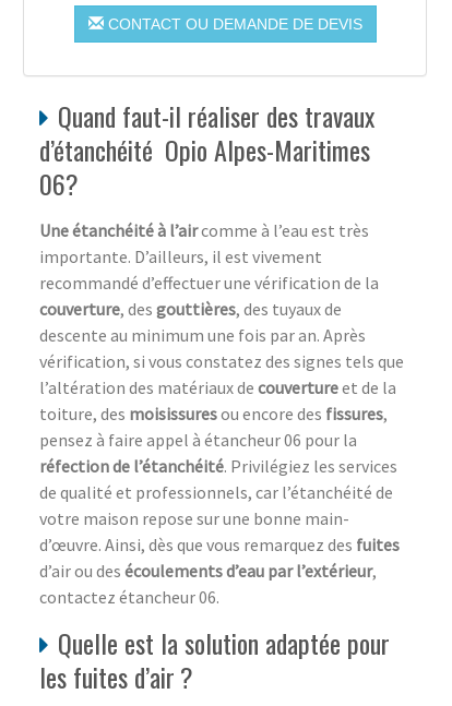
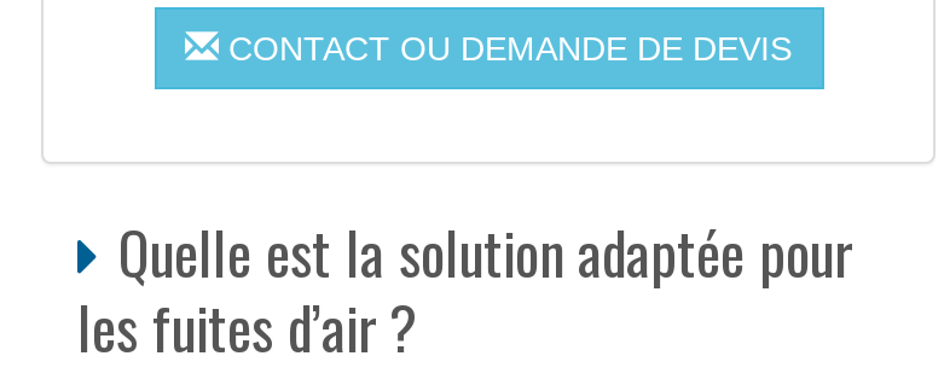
- Quand faut-il réaliser des travaux
- d’étanchéité Opio Alpes-Maritimes
- 06?
- Une étanchéité à l’aircomme à l’eau est très
- importante. D’ailleurs, il est vivement
- recommandé d’effectuer une vérification de la
- couverture, des gouttières, des tuyaux de
- descente au minimum une fois par an. Après
- vérification, si vous constatez des signes tels que
- l’altération des matériaux de couverture et de la
- toiture, des moisissures ou encore des fissures,
- pensez à faire appel à étancheur 06 pour la
- réfection de l’étanchéité. Privilégiez les services
- de qualité et professionnels, car l’étanchéité de
- votre maison repose sur une bonne main-
- d’œuvre. Ainsi, dès que vous remarquez des fuites
- d’air ou des écoulements d’eau par l’extérieur,
- contactez étancheur 06.
